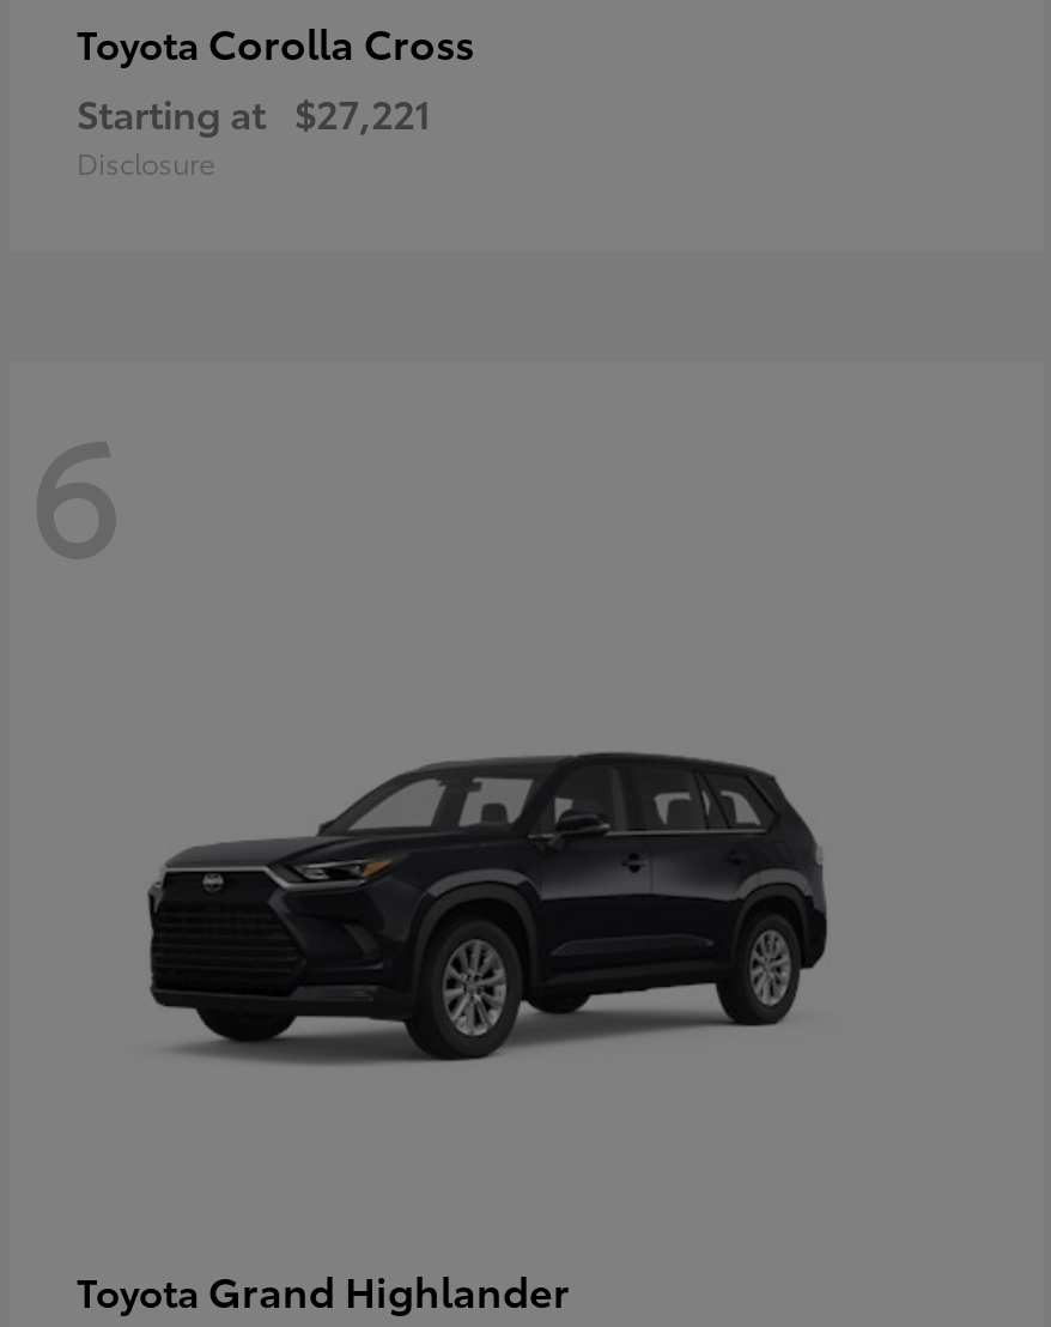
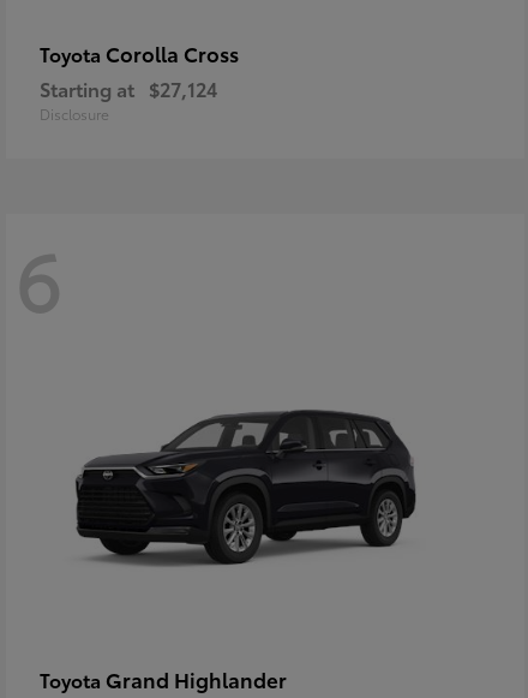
- Starting at $27,221
+ Starting at $27,124
